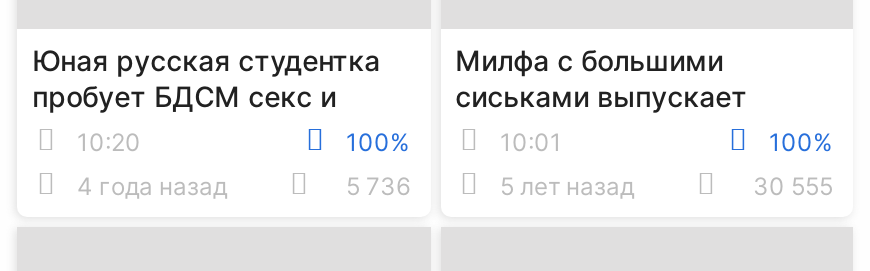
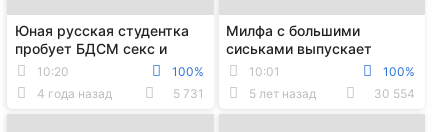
- 5 736
+ 5 731

- 30 555
+ 30 554
